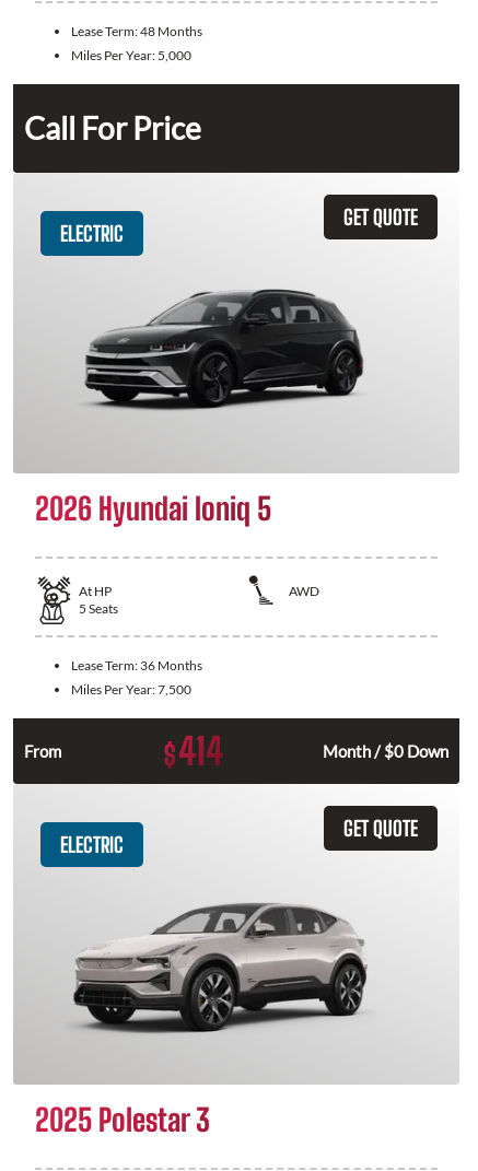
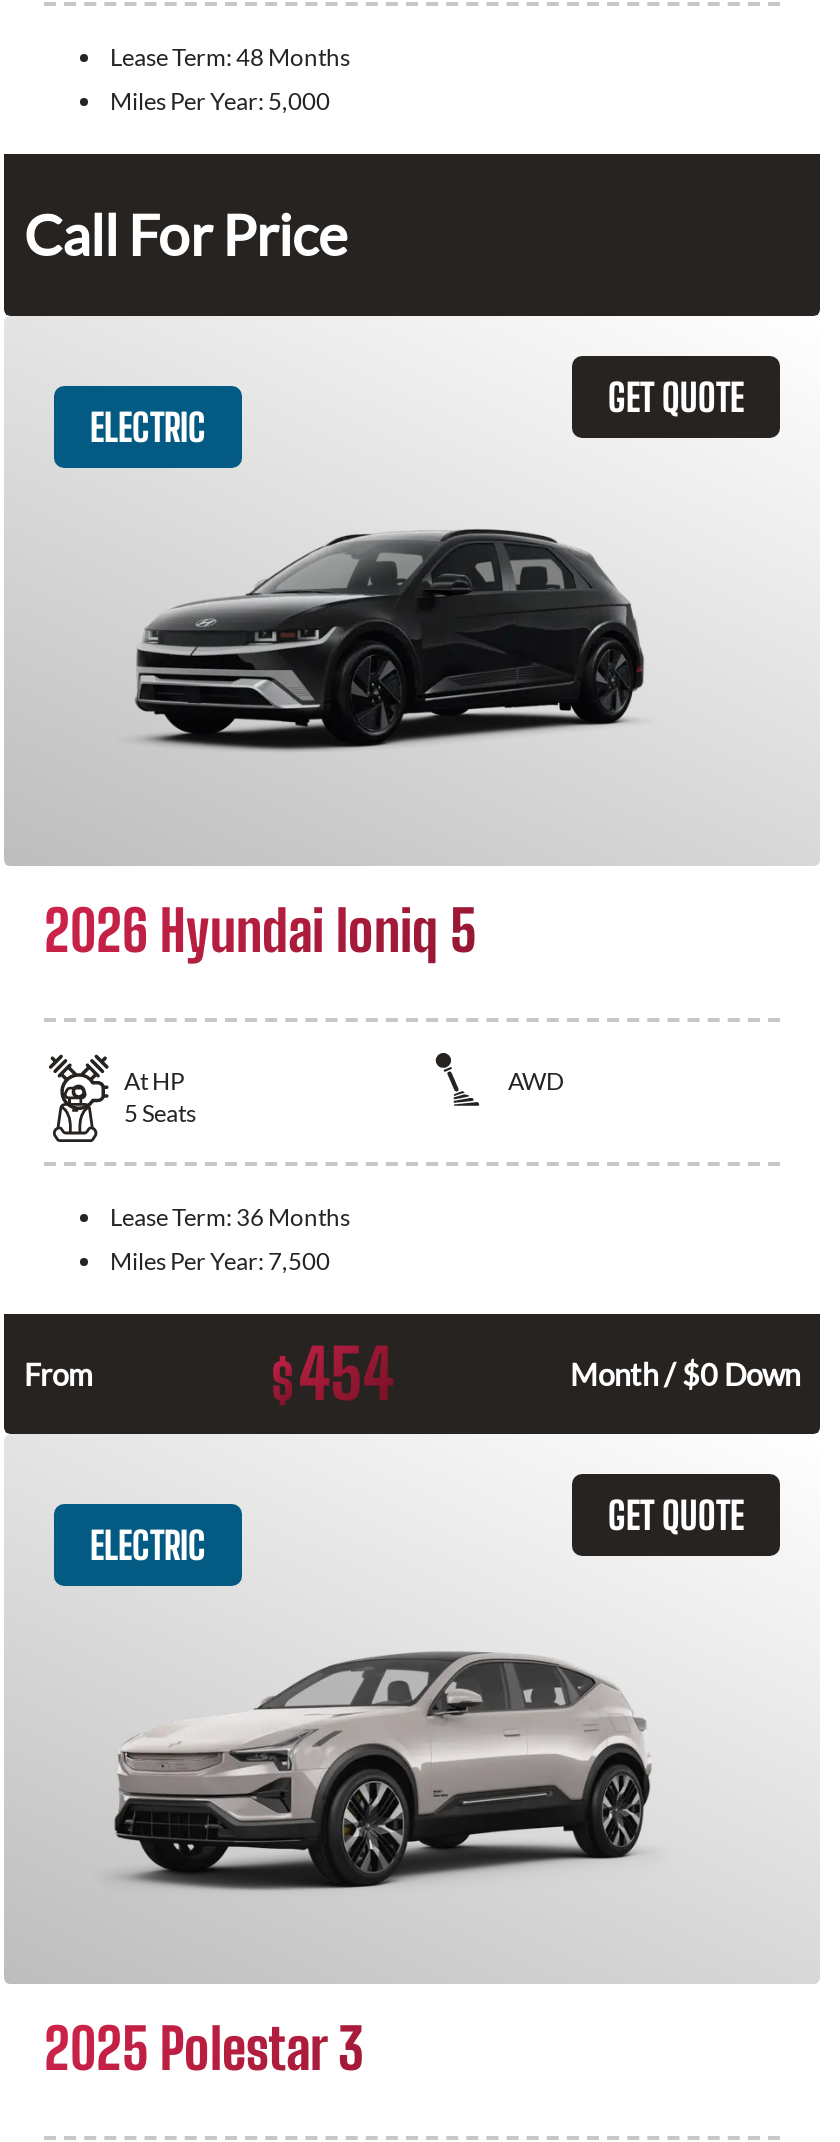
- $ 414
+ $ 454
